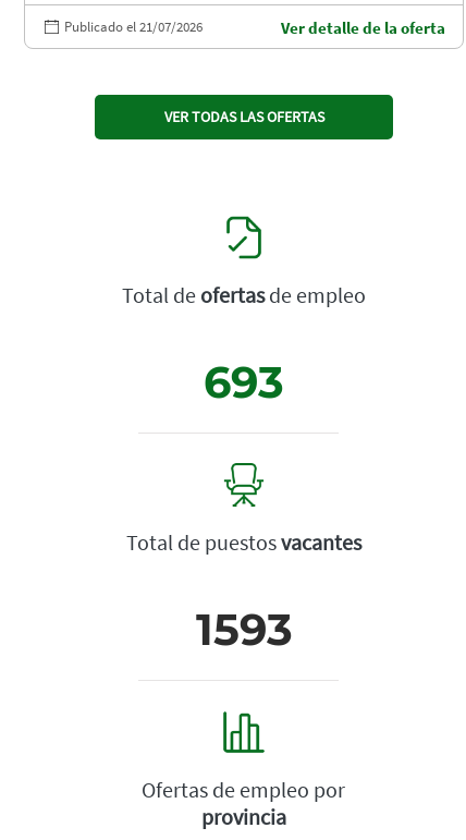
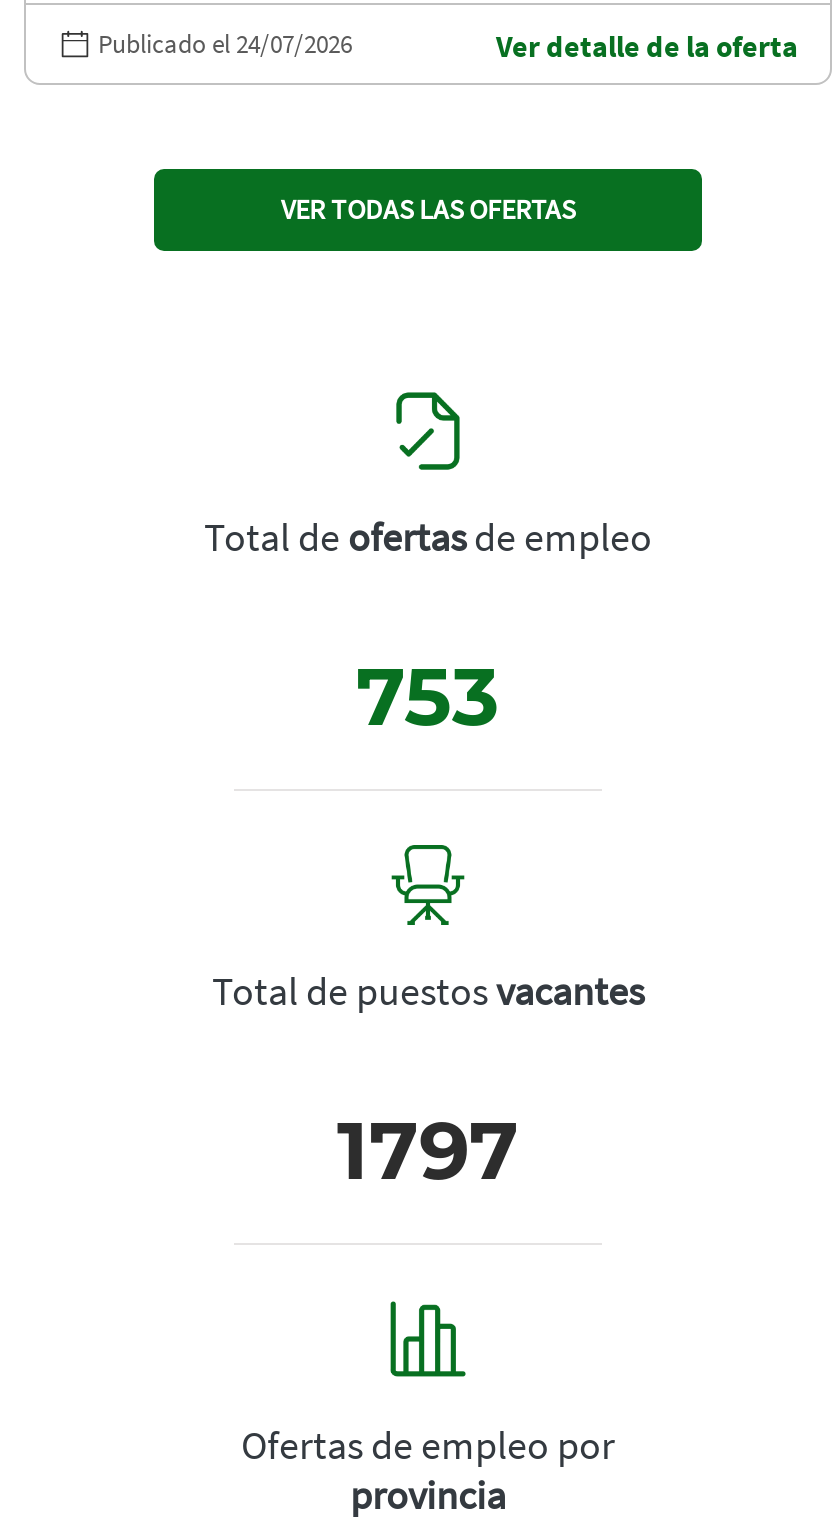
- Publicado el 21/07/2026
+ Publicado el 24/07/2026

- 693
+ 753

- 1593
+ 1797
